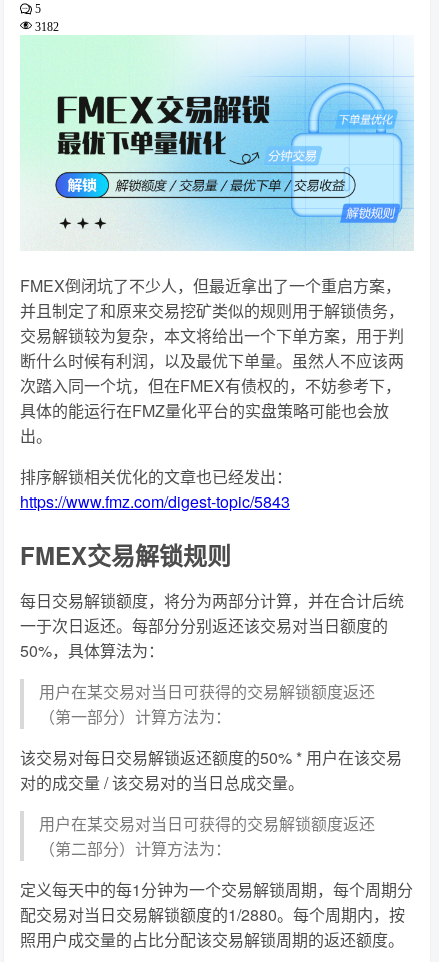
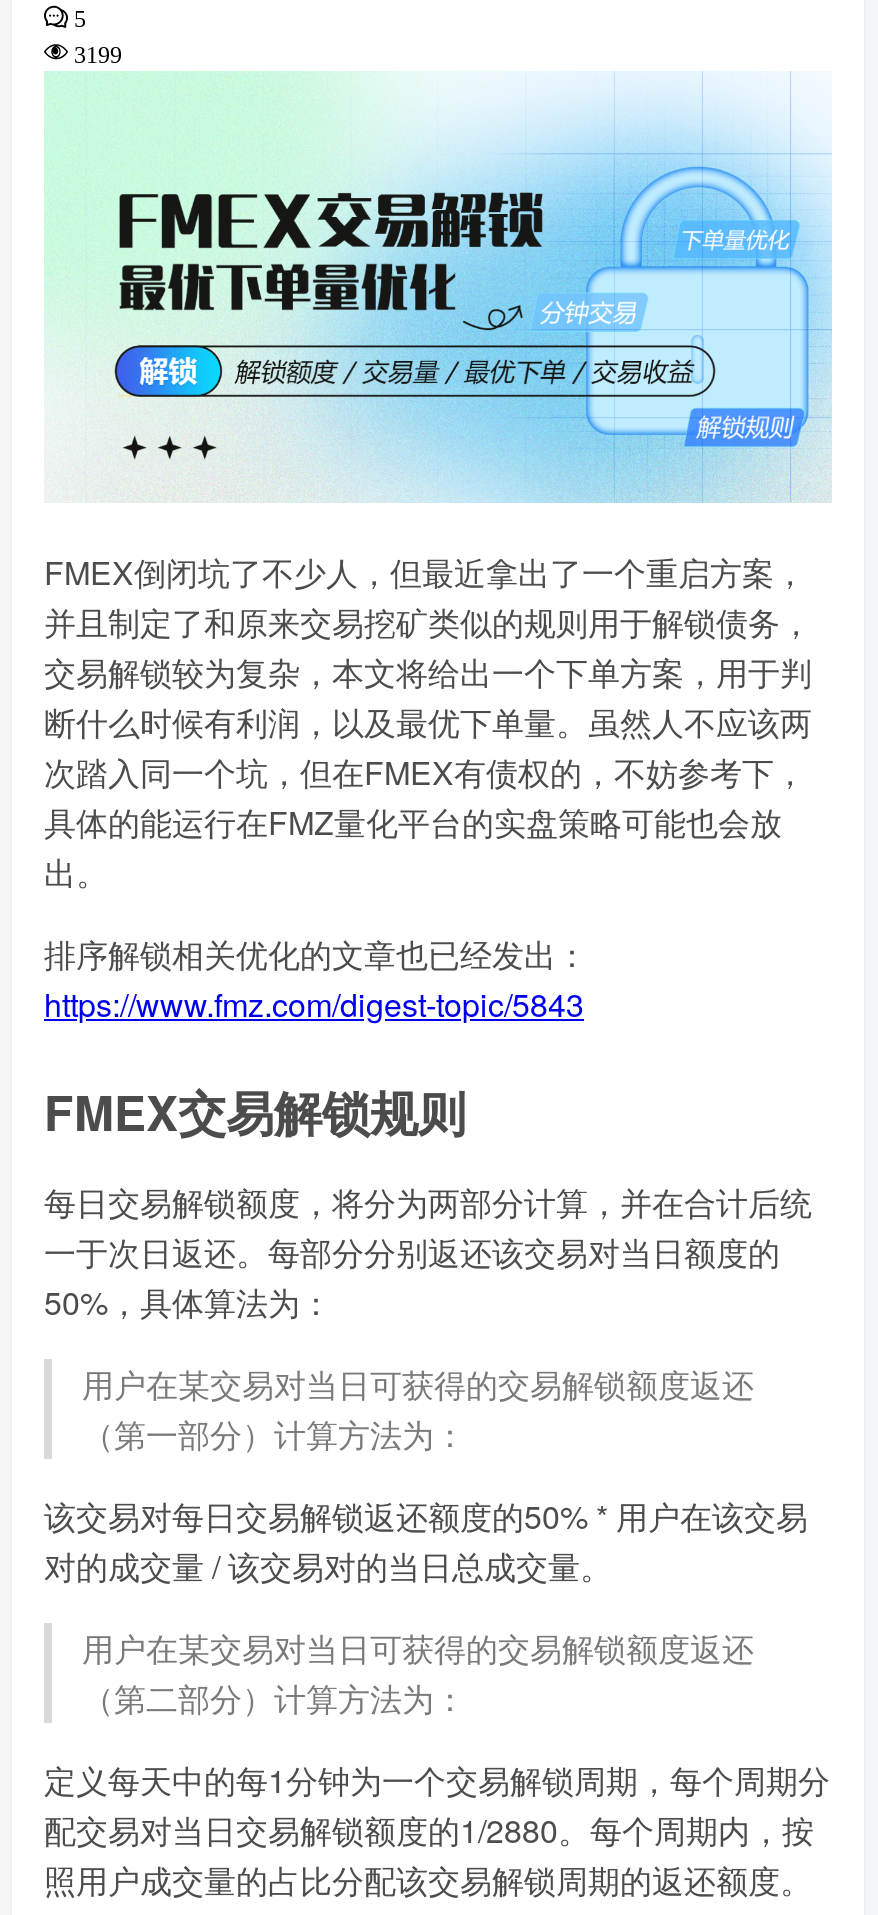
- 3182
+ 3199
